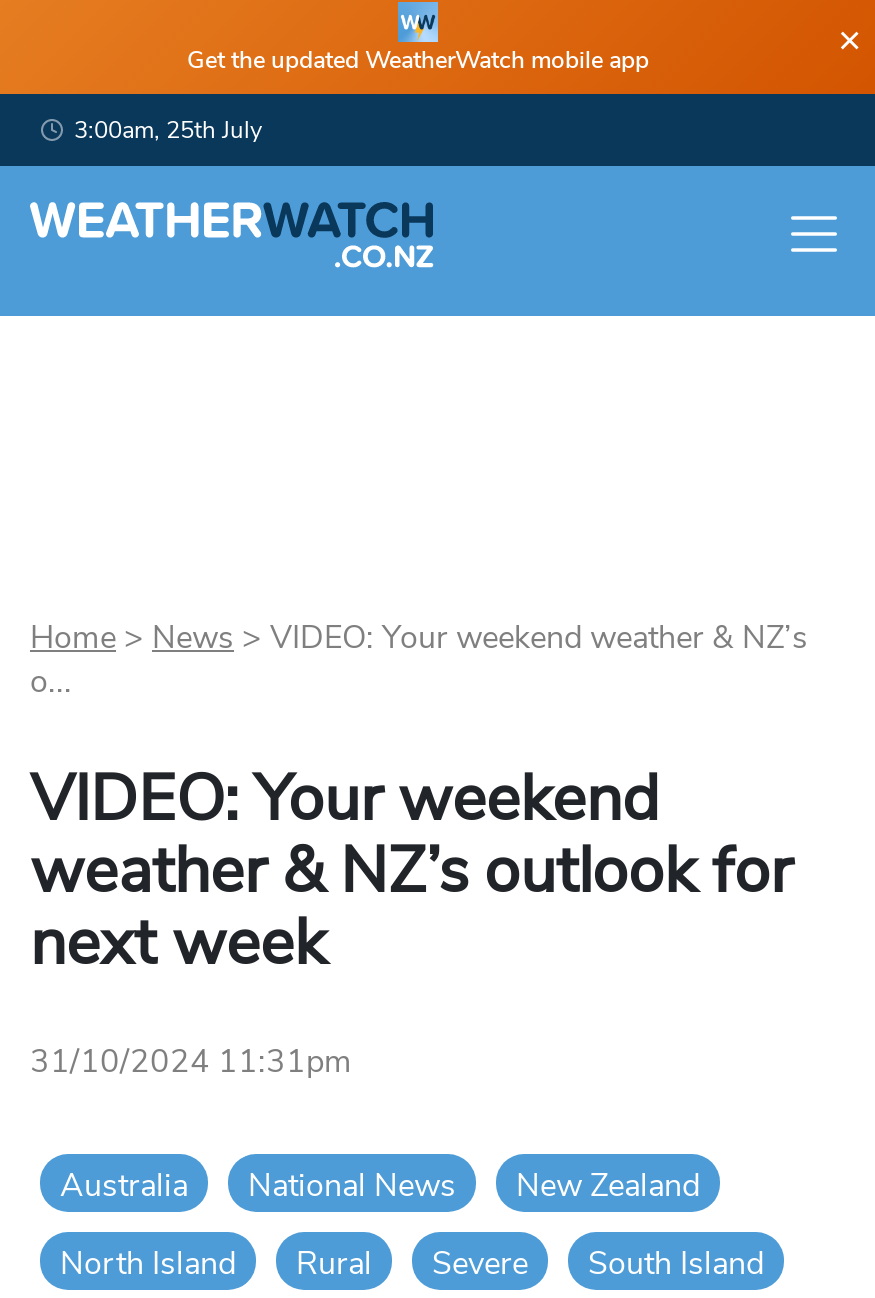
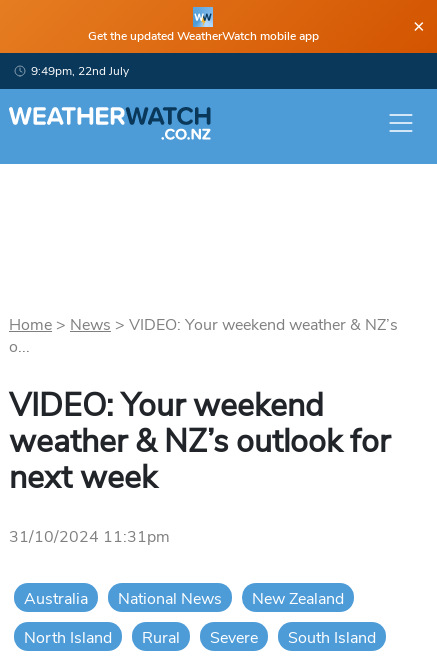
- 3:00am, 25th July
+ 9:49pm, 22nd July
